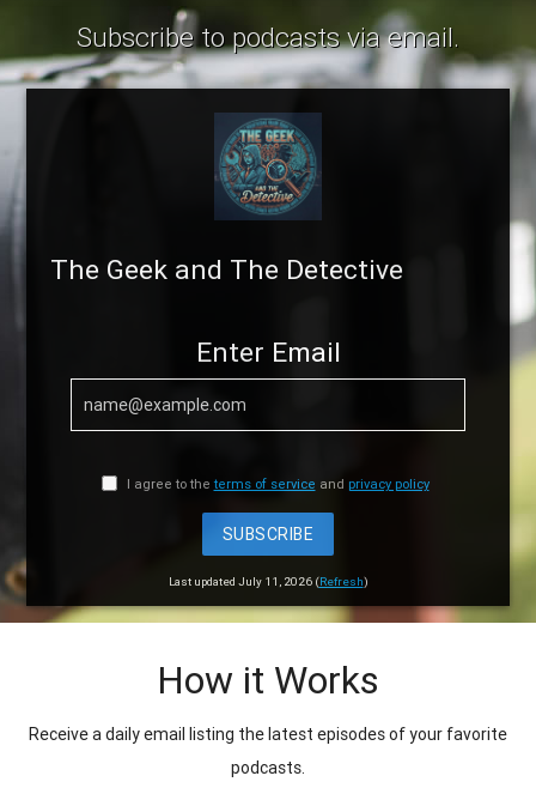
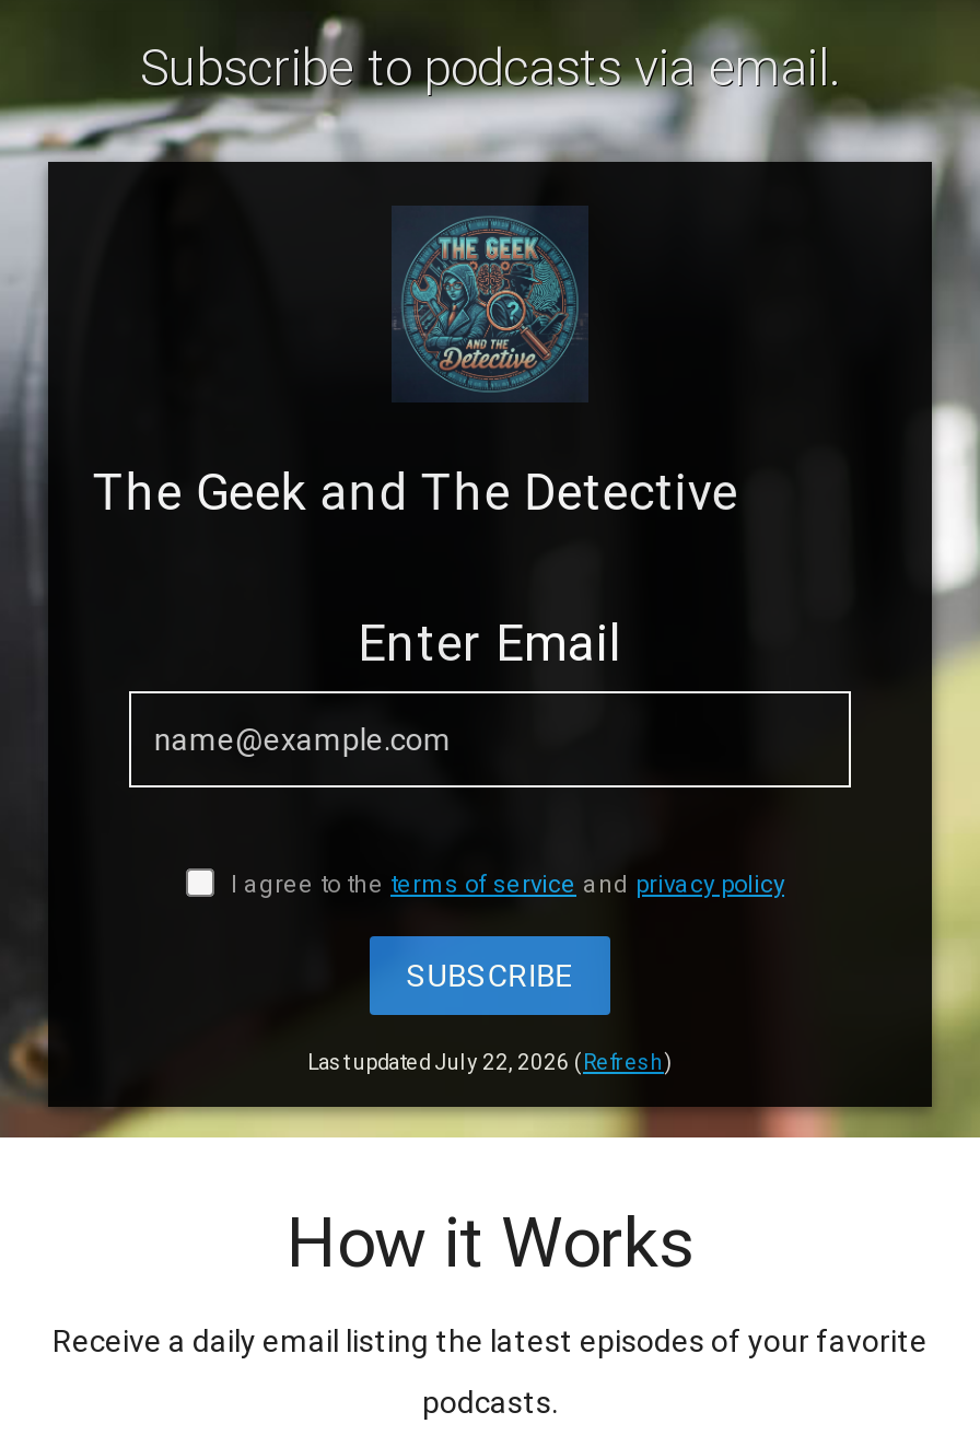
- Last updated July 11, 2026 (Refresh)
+ Last updated July 22, 2026 (Refresh)
